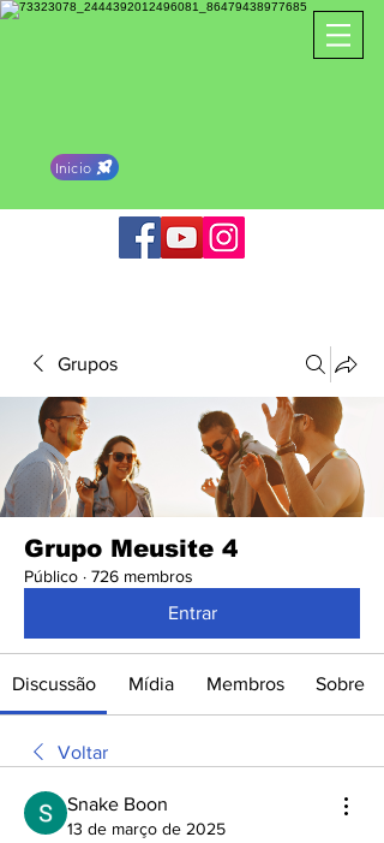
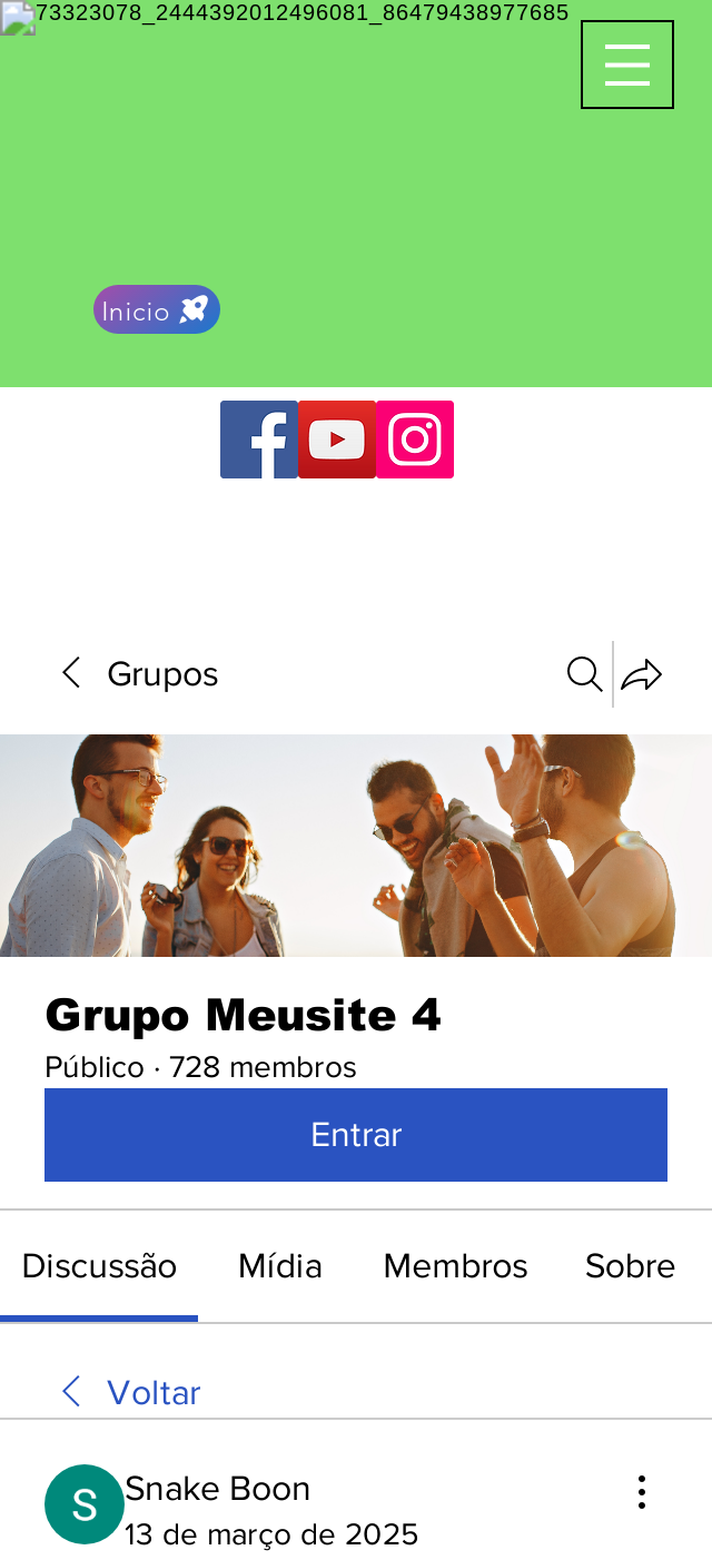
- Público · 726 membros
+ Público · 728 membros
